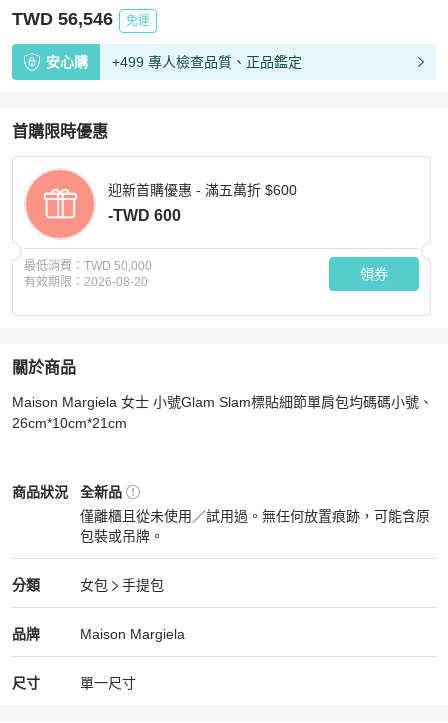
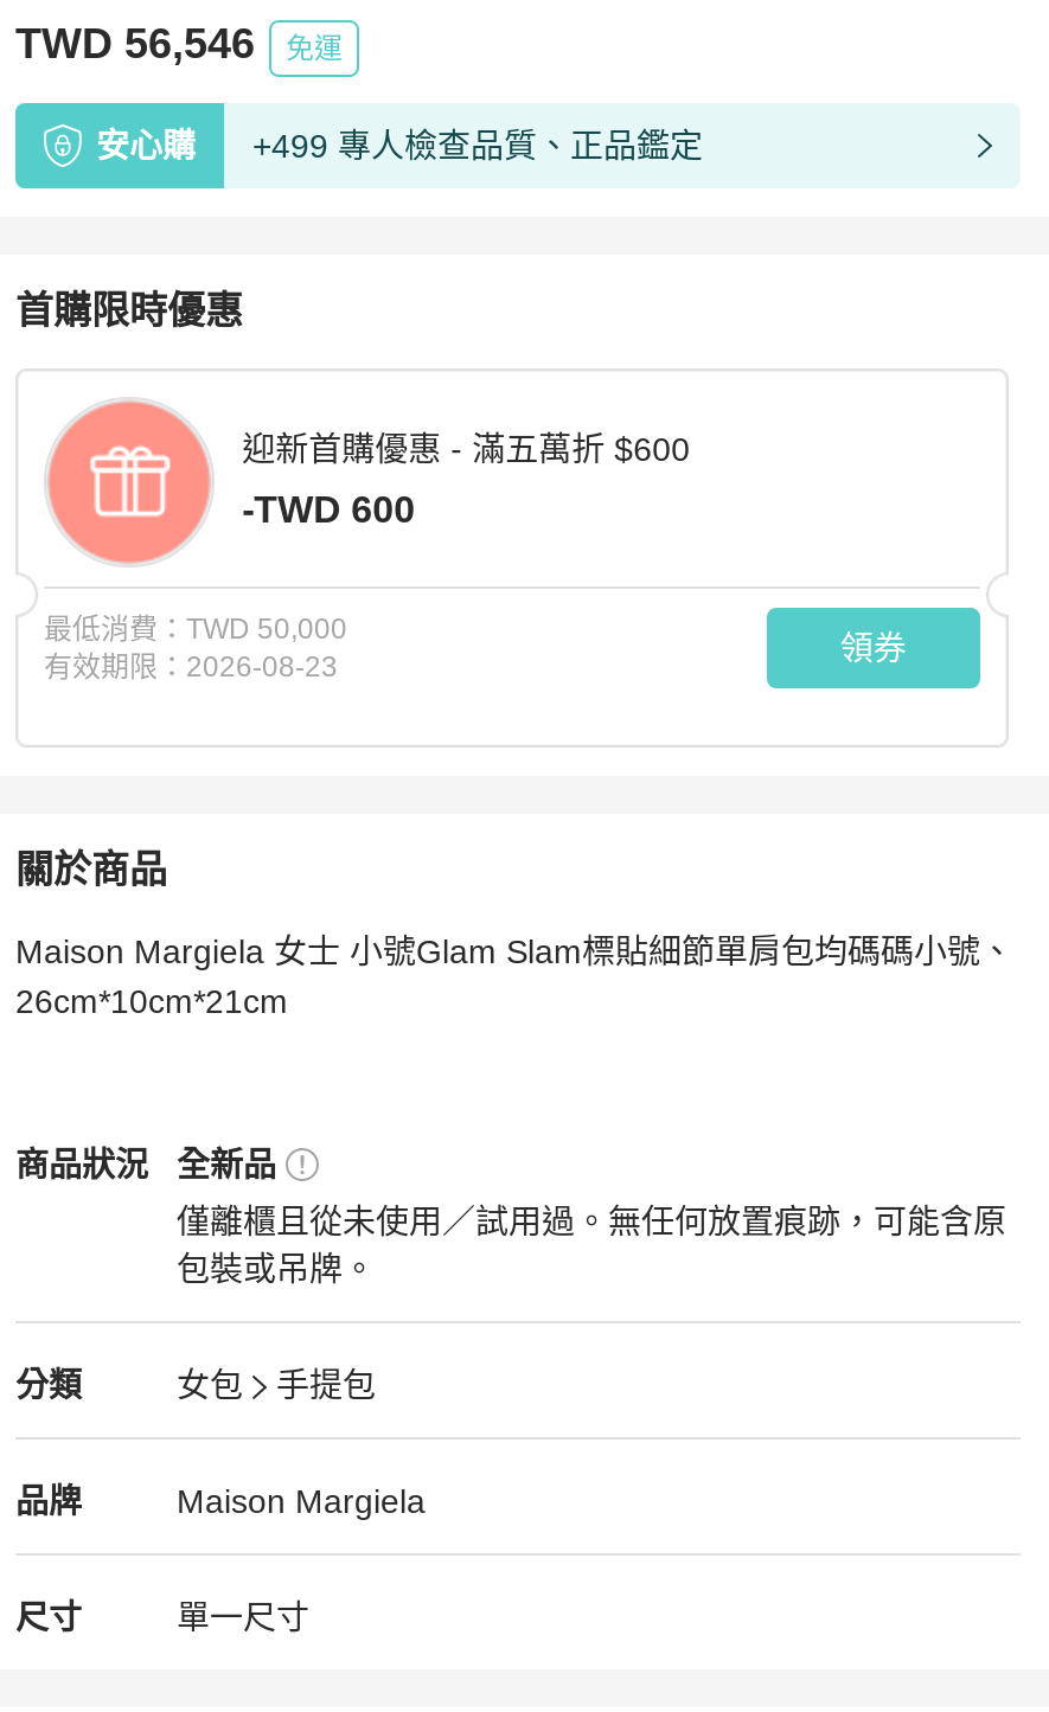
- 有效期限：2026-08-20
+ 有效期限：2026-08-23
